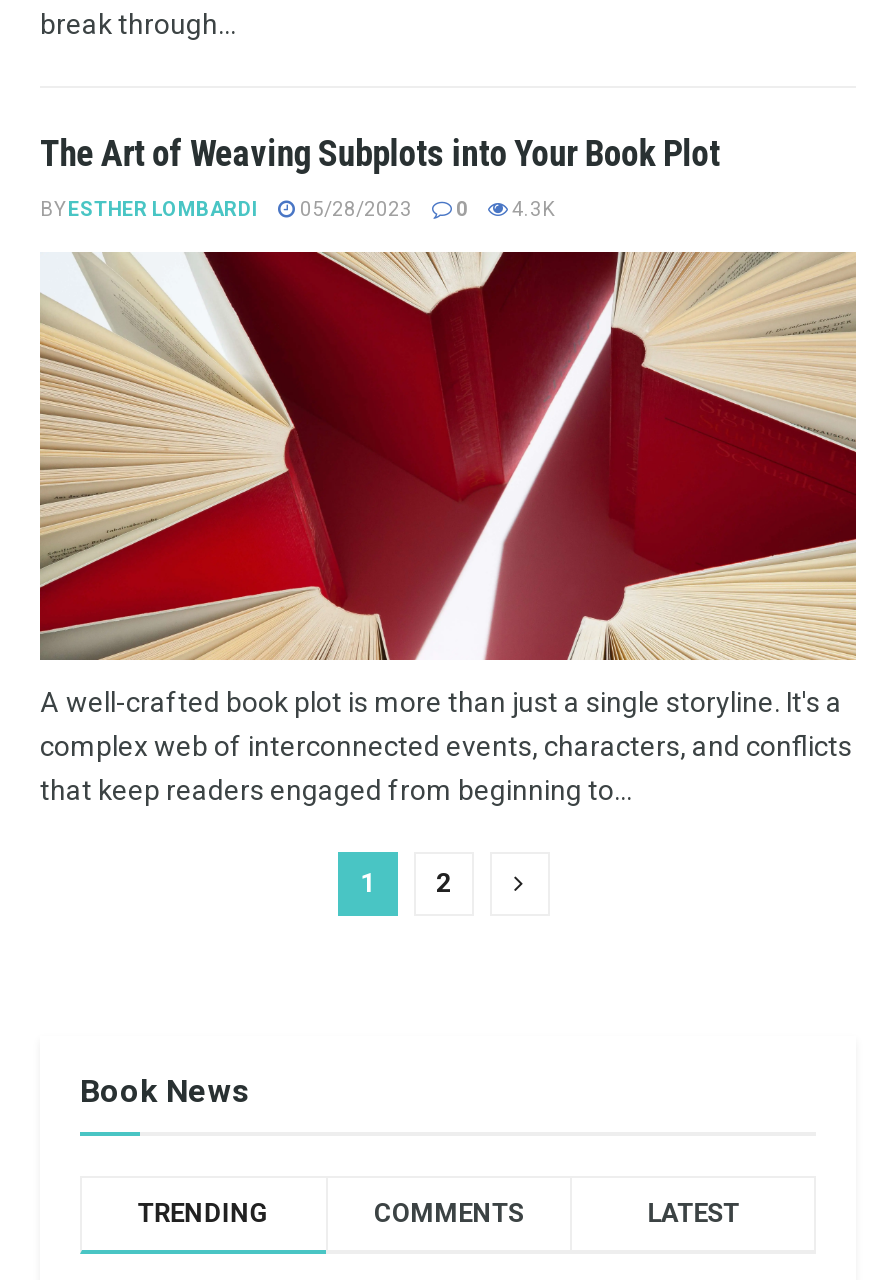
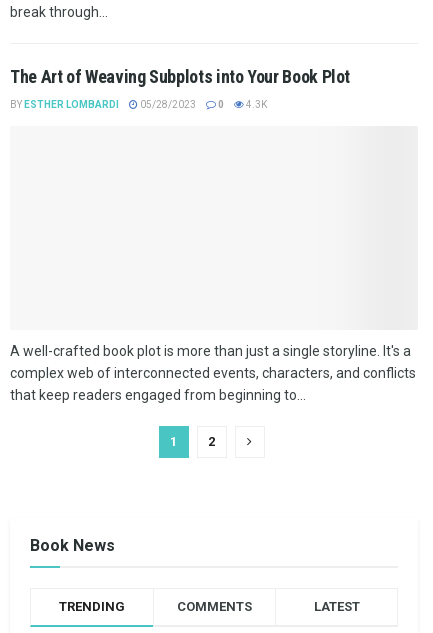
- [image]
